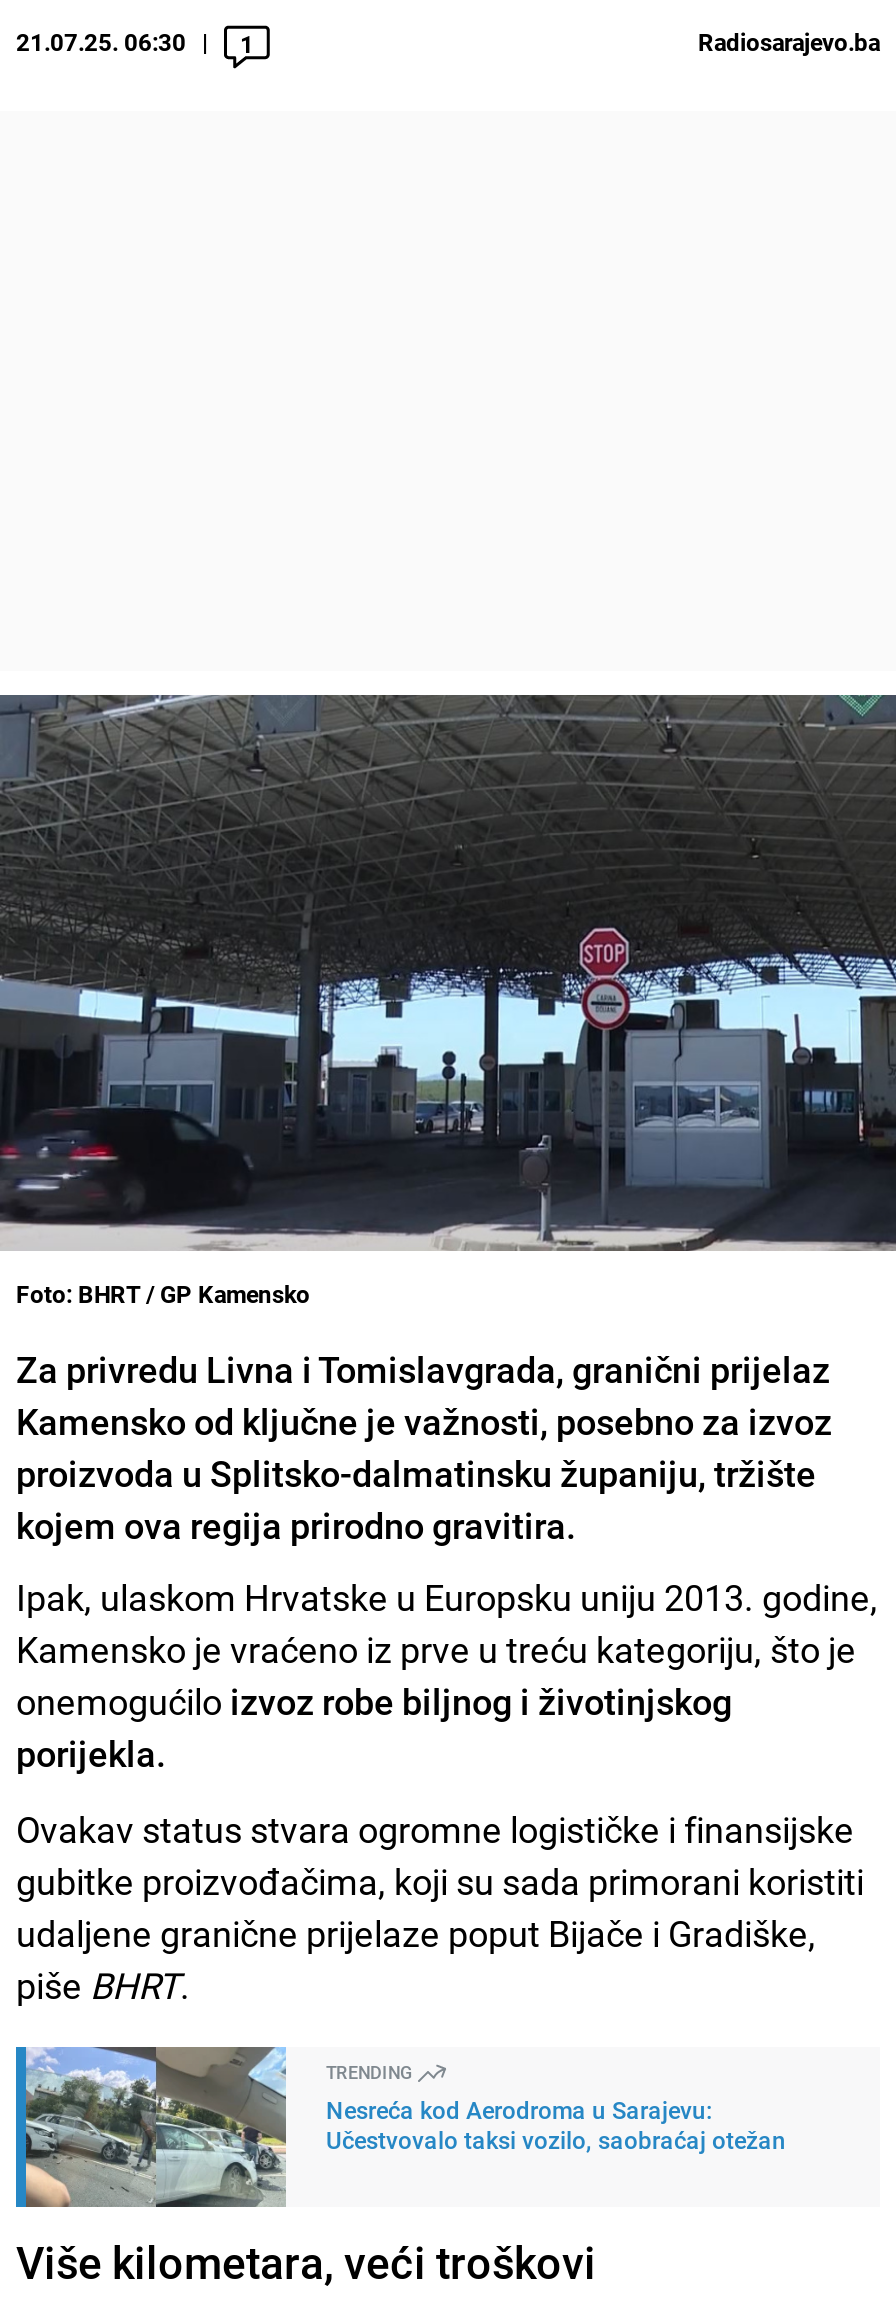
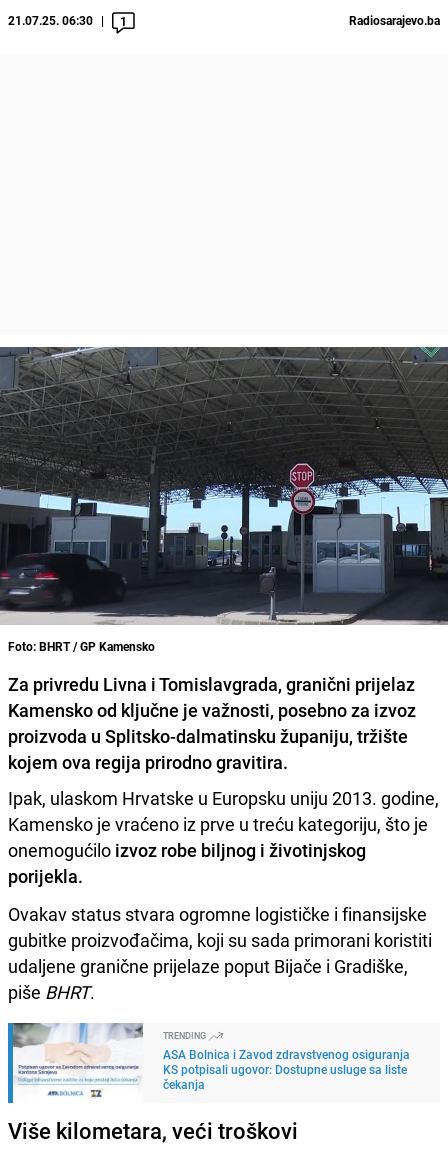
- [image]
- Nesreća kod Aerodroma u Sarajevu:
- Učestvovalo taksi vozilo, saobraćaj otežan
+ [image]
+ ASA Bolnica i Zavod zdravstvenog osiguranja
+ KS potpisali ugovor: Dostupne usluge sa liste
+ čekanja
